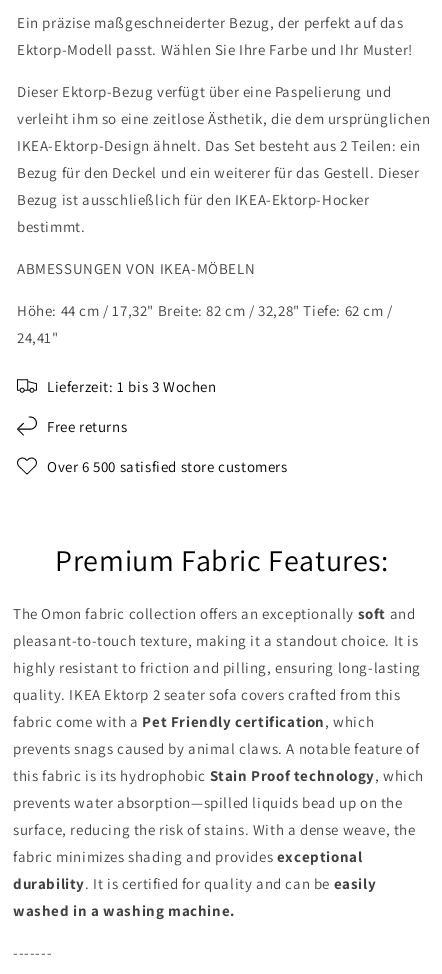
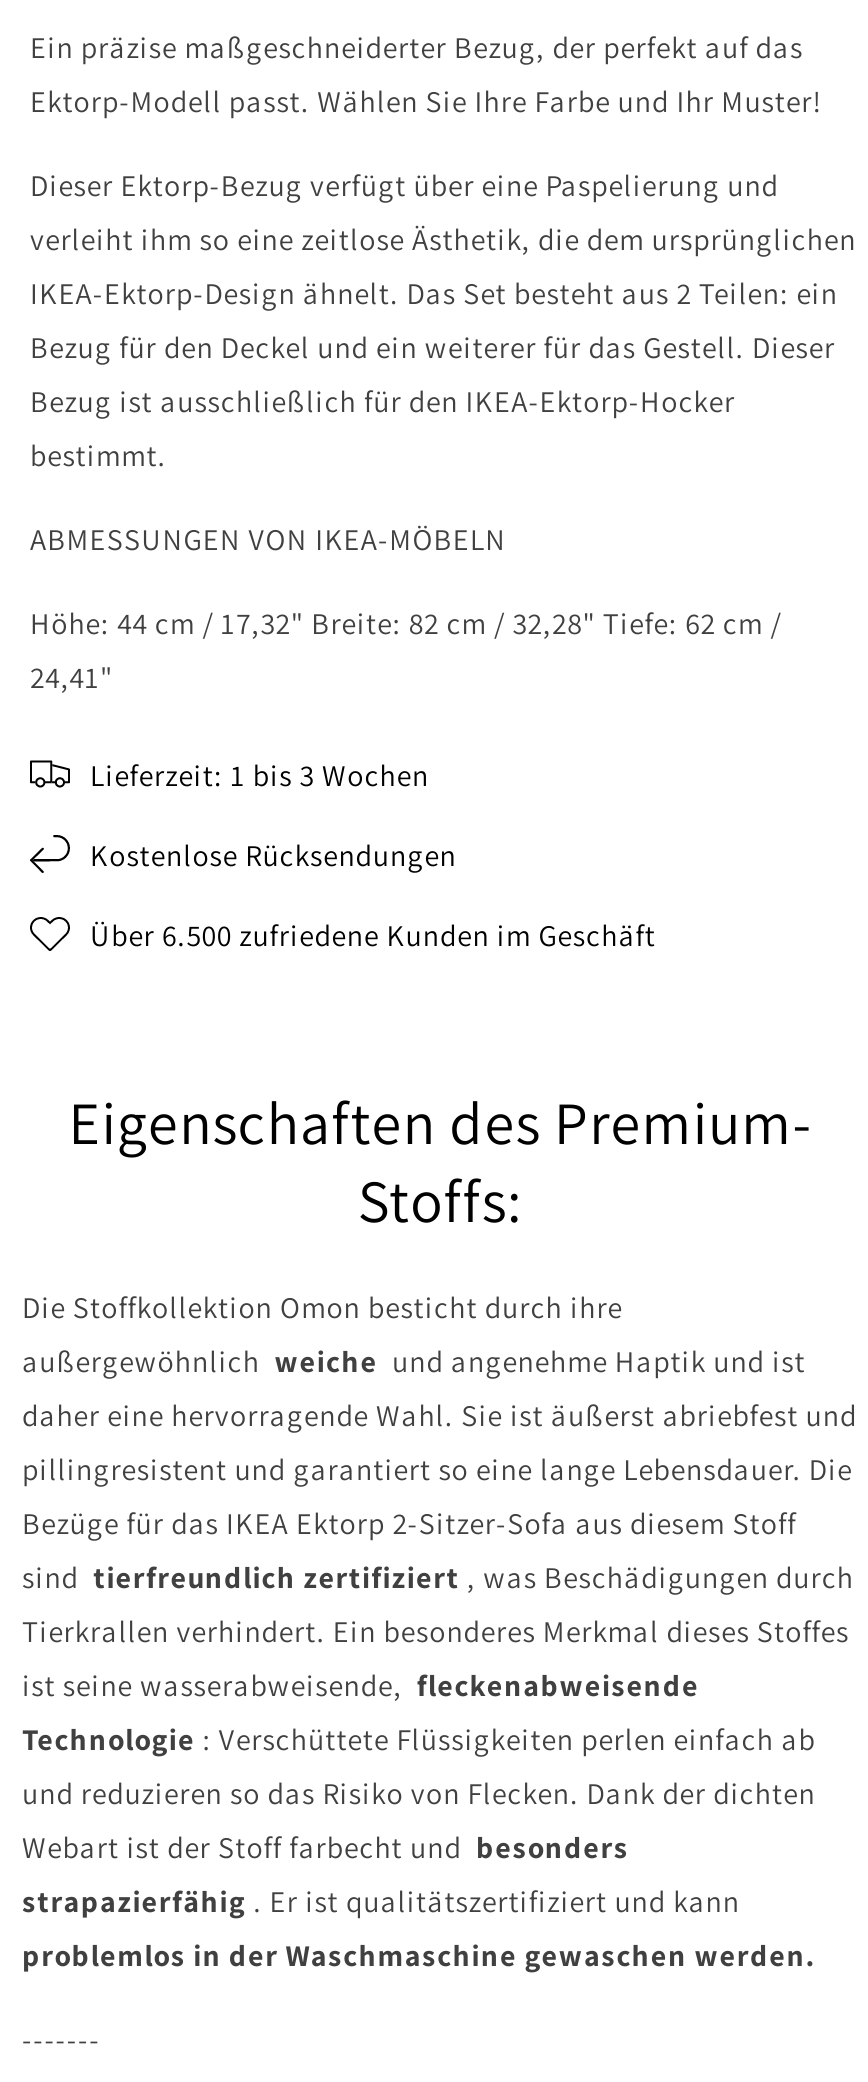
- Free returns
+ Kostenlose Rücksendungen

- Over 6 500 satisfied store customers
+ Über 6.500 zufriedene Kunden im Geschäft

- Premium Fabric Features:
+ Eigenschaften des Premium-
+ Stoffs:

- The Omon fabric collection offers an exceptionally soft and
- pleasant-to-touch texture, making it a standout choice. It is
- highly resistant to friction and pilling, ensuring long-lasting
- quality. IKEA Ektorp 2 seater sofa covers crafted from this
- fabric come with a Pet Friendly certification, which
- prevents snags caused by animal claws. A notable feature of
- this fabric is its hydrophobic Stain Proof technology, which
- prevents water absorption—spilled liquids bead up on the
- surface, reducing the risk of stains. With a dense weave, the
- fabric minimizes shading and provides exceptional
- durability. It is certified for quality and can be easily
- washed in a washing machine.
+ Die Stoffkollektion Omon besticht durch ihre
+ außergewöhnlich weiche und angenehme Haptik und ist
+ daher eine hervorragende Wahl. Sie ist äußerst abriebfest und
+ pillingresistent und garantiert so eine lange Lebensdauer. Die
+ Bezüge für das IKEA Ektorp 2-Sitzer-Sofa aus diesem Stoff
+ sind tierfreundlich zertifiziert, was Beschädigungen durch
+ Tierkrallen verhindert. Ein besonderes Merkmal dieses Stoffes
+ ist seine wasserabweisende, fleckenabweisende
+ Technologie: Verschüttete Flüssigkeiten perlen einfach ab
+ und reduzieren so das Risiko von Flecken. Dank der dichten
+ Webart ist der Stoff farbecht und besonders
+ strapazierfähig. Er ist qualitätszertifiziert und kann
+ problemlos in der Waschmaschine gewaschen werden.
